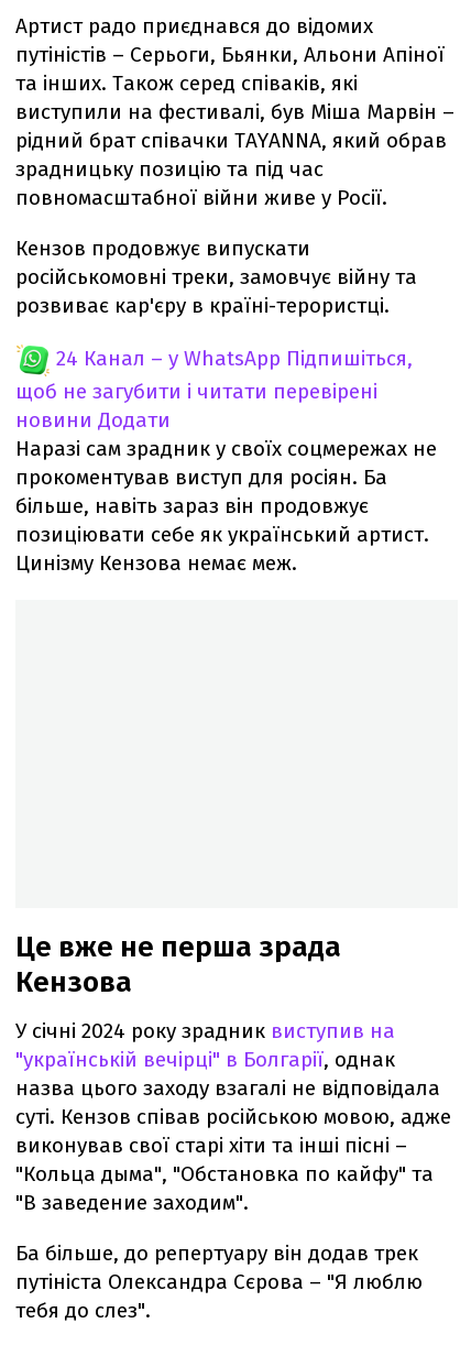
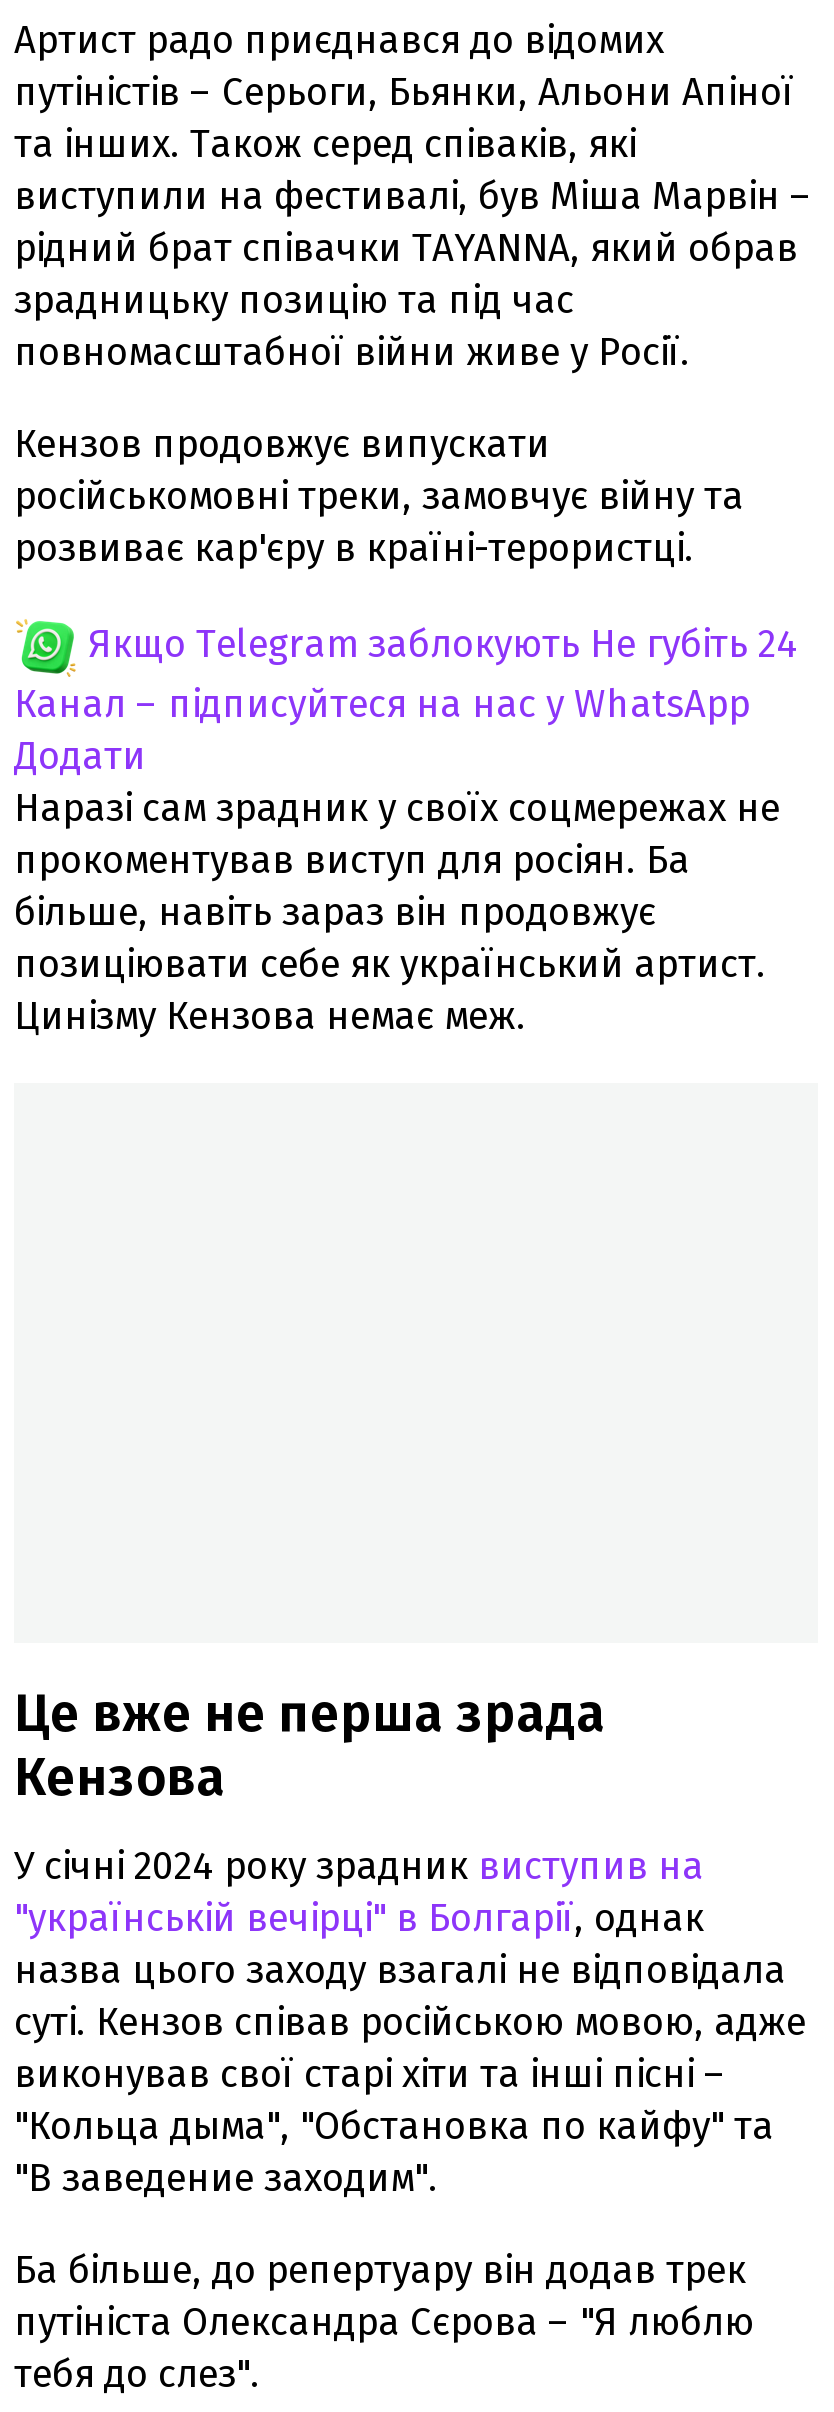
- 24 Канал – у WhatsApp Підпишіться,
- щоб не загубити і читати перевірені
- новини Додати
+ Якщо Telegram заблокують Не губіть 24
+ Канал – підписуйтеся на нас у WhatsApp
+ Додати
